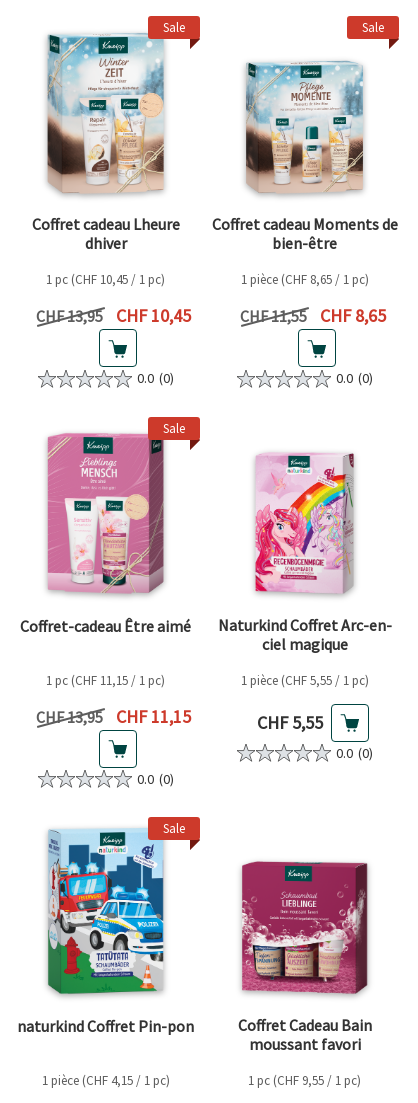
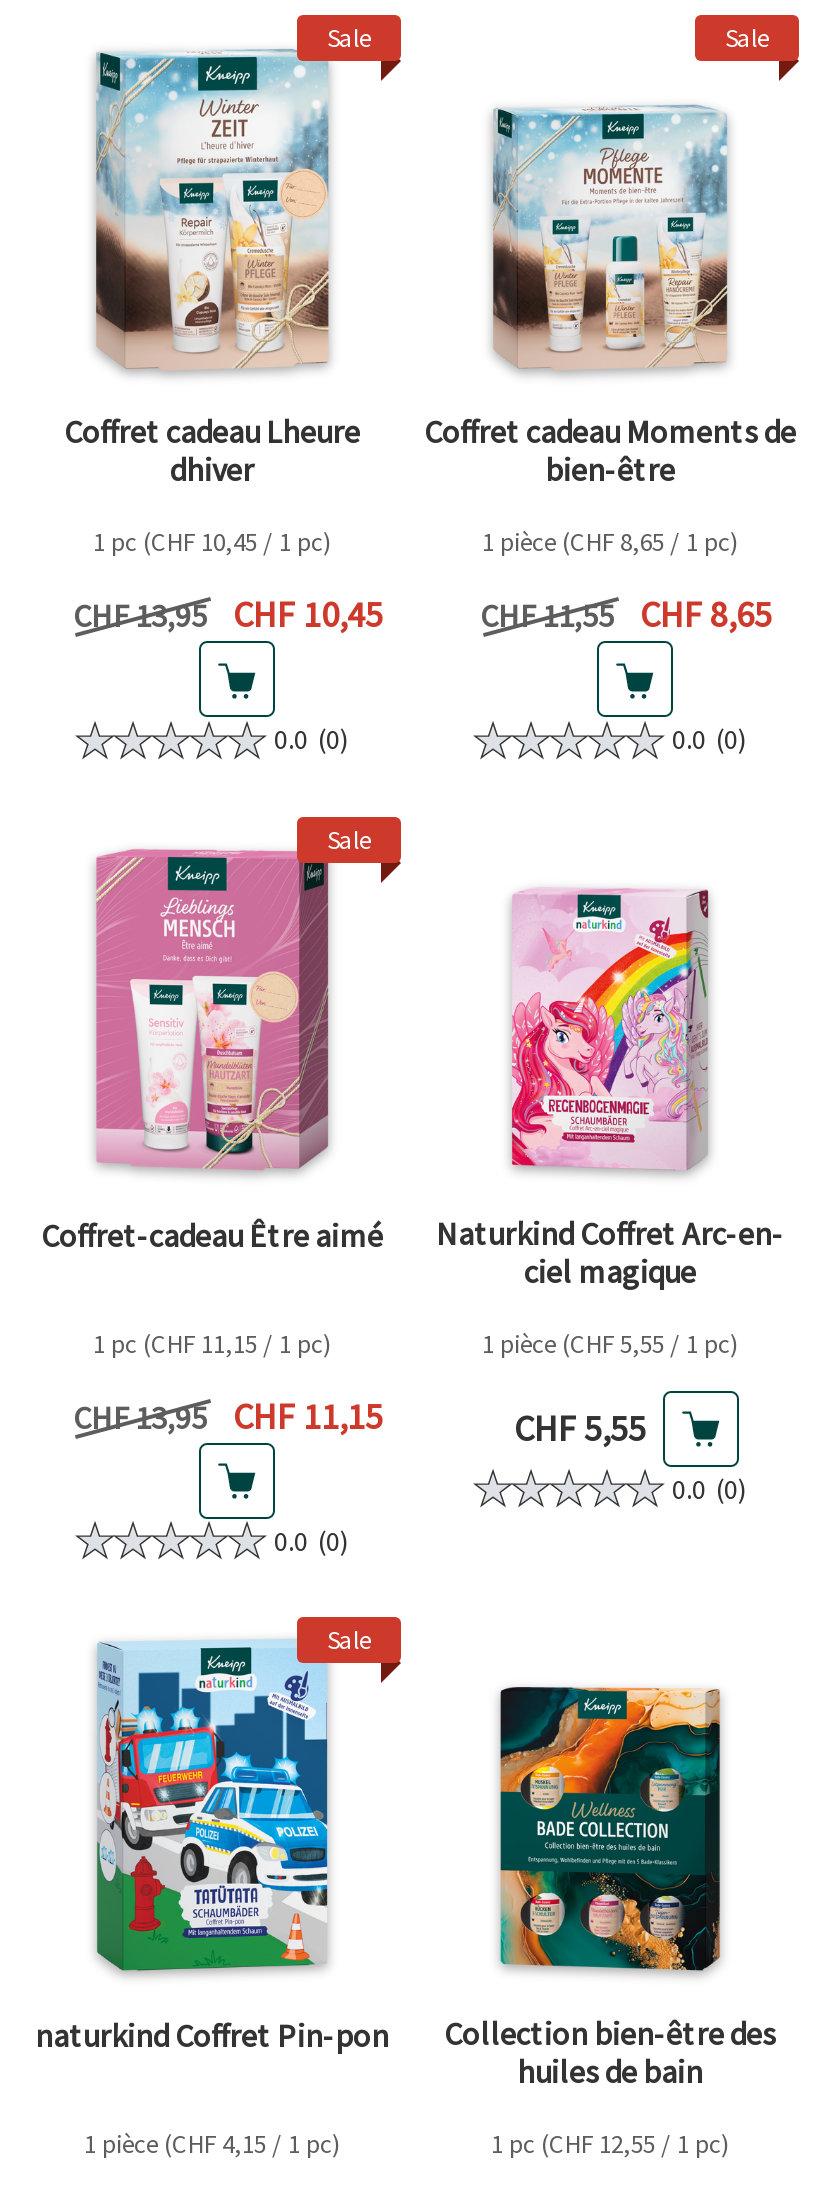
- [image]
- Coffret Cadeau Bain
- moussant favori
+ [image]
+ Collection bien-être des
+ huiles de bain

- 1 pc (CHF 9,55 / 1 pc)
+ 1 pc (CHF 12,55 / 1 pc)
